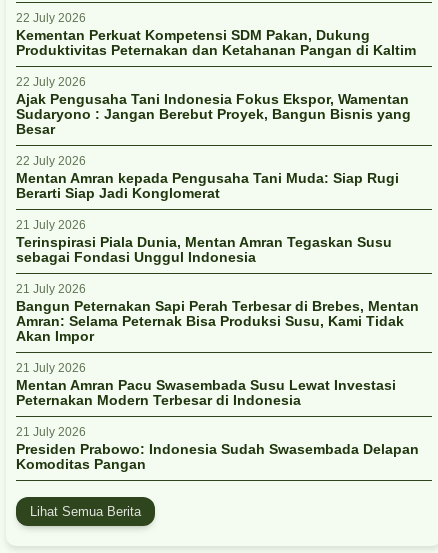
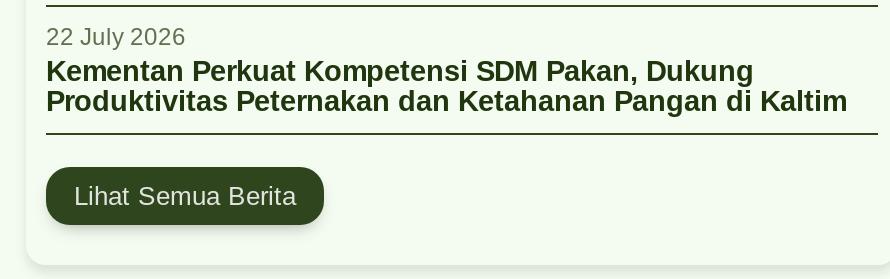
- 22 July 2026
- Ajak Pengusaha Tani Indonesia Fokus Ekspor, Wamentan
- Sudaryono : Jangan Berebut Proyek, Bangun Bisnis yang
- Besar
- 22 July 2026
- Mentan Amran kepada Pengusaha Tani Muda: Siap Rugi
- Berarti Siap Jadi Konglomerat
- 21 July 2026
- Terinspirasi Piala Dunia, Mentan Amran Tegaskan Susu
- sebagai Fondasi Unggul Indonesia
- 21 July 2026
- Bangun Peternakan Sapi Perah Terbesar di Brebes, Mentan
- Amran: Selama Peternak Bisa Produksi Susu, Kami Tidak
- Akan Impor
- 21 July 2026
- Mentan Amran Pacu Swasembada Susu Lewat Investasi
- Peternakan Modern Terbesar di Indonesia
- 21 July 2026
- Presiden Prabowo: Indonesia Sudah Swasembada Delapan
- Komoditas Pangan
